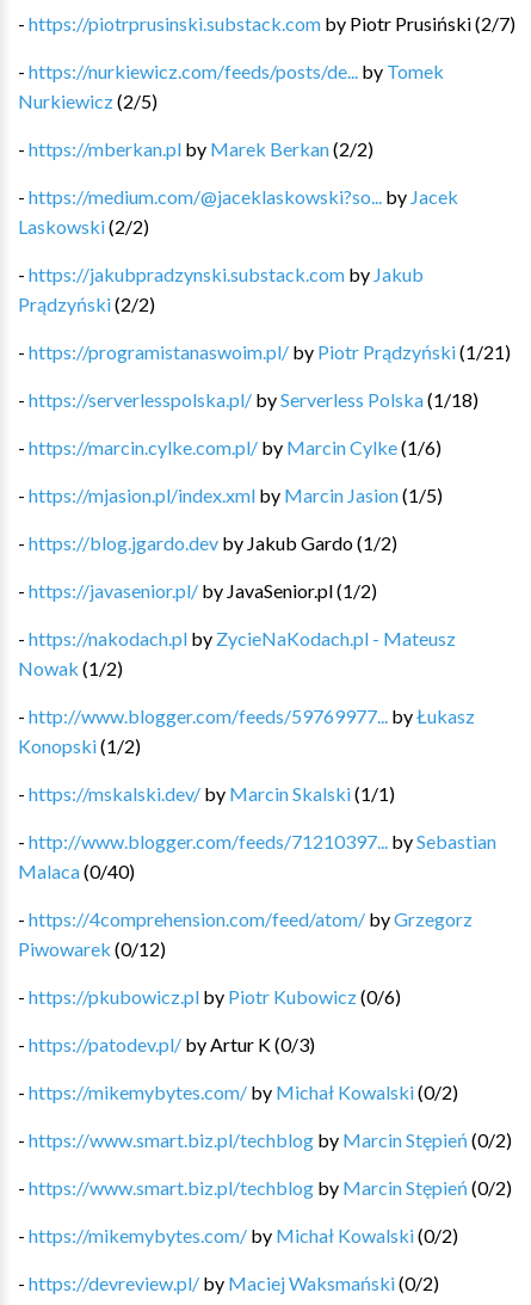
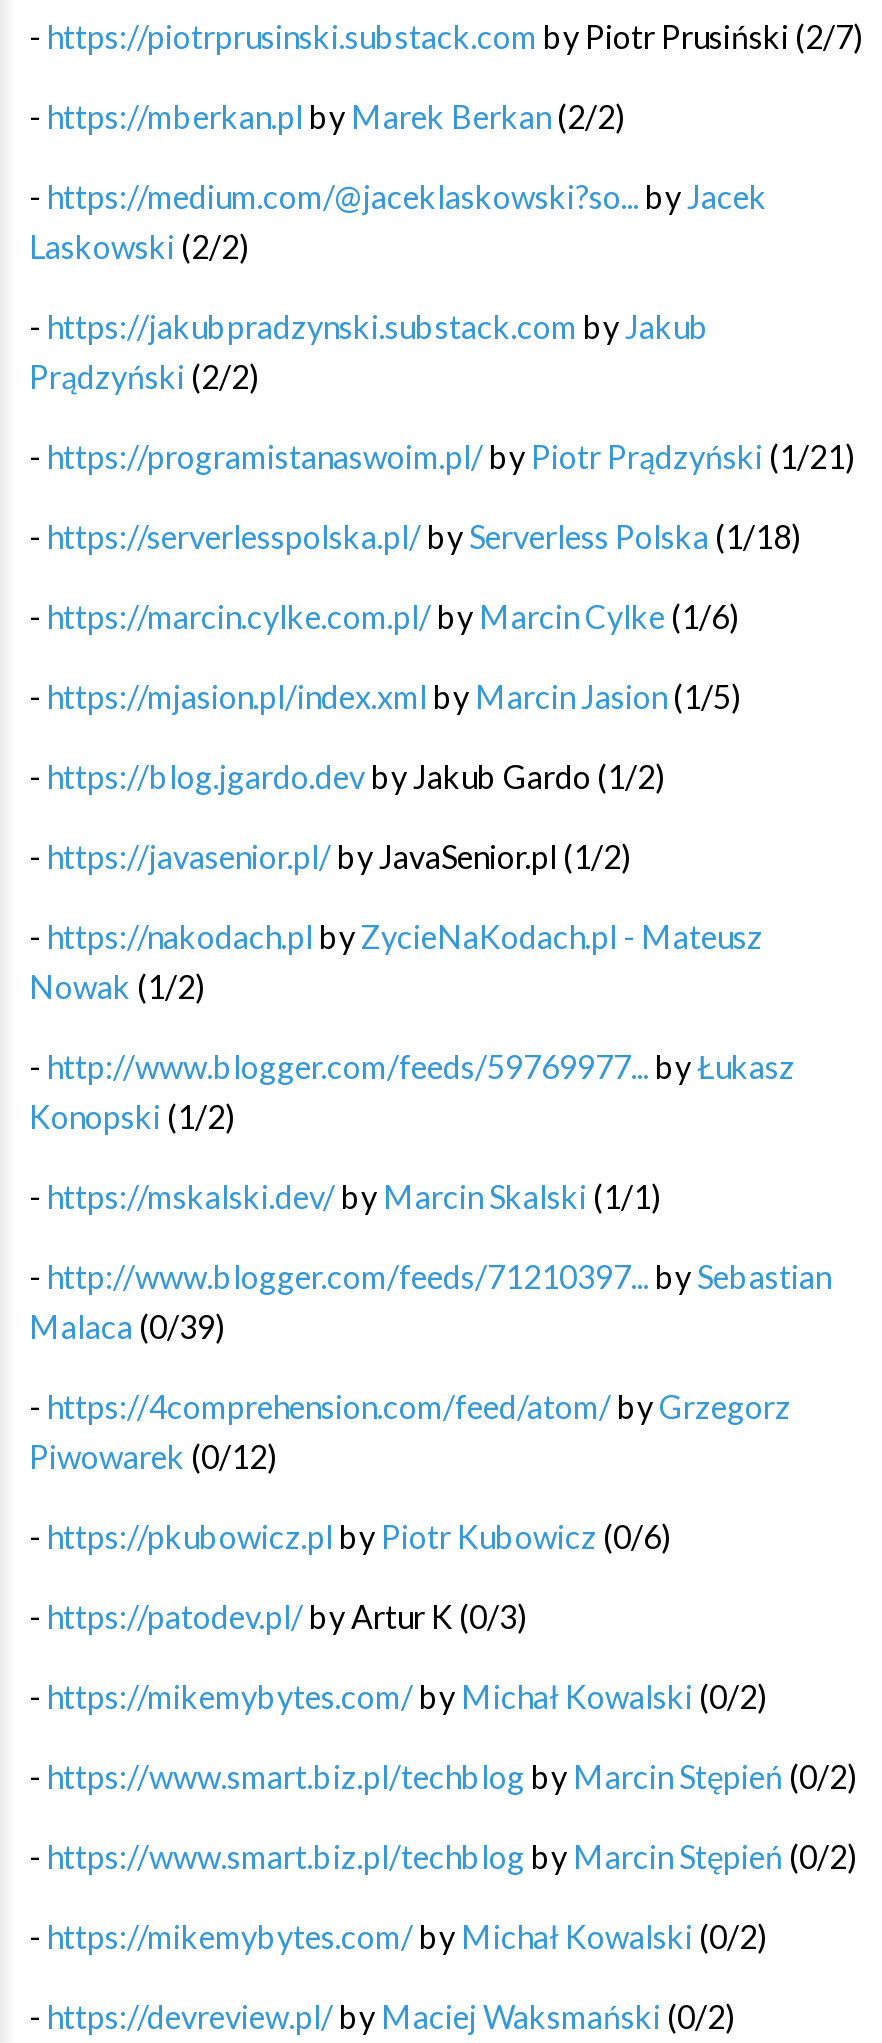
- - https://nurkiewicz.com/feeds/posts/de... by Tomek
- Nurkiewicz (2/5)

- Malaca (0/40)
+ Malaca (0/39)
